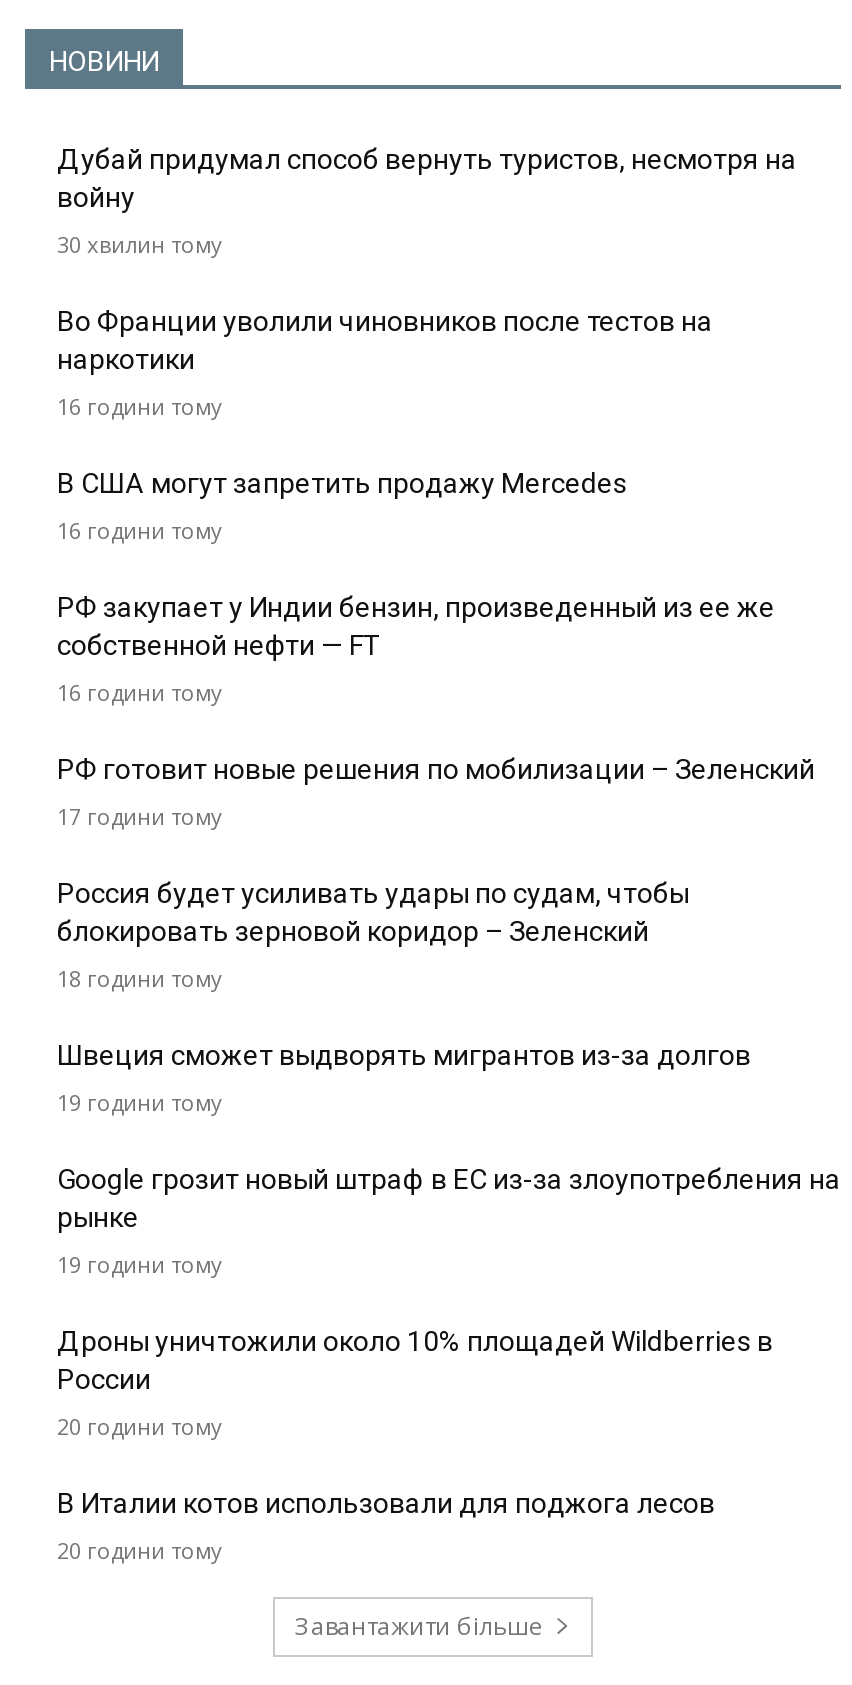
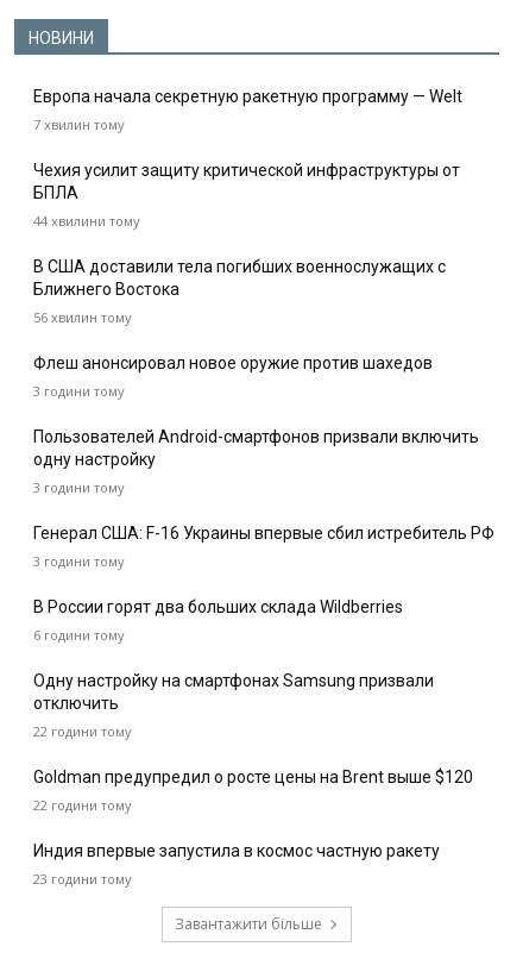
- Дубай придумал способ вернуть туристов, несмотря на
- войну
+ Европа начала секретную ракетную программу — Welt

- 30 хвилин тому
+ 7 хвилин тому

- Во Франции уволили чиновников после тестов на
- наркотики
+ Чехия усилит защиту критической инфраструктуры от
+ БПЛА

- 16 години тому
+ 44 хвилини тому

- В США могут запретить продажу Mercedes
+ В США доставили тела погибших военнослужащих с
+ Ближнего Востока

- 16 години тому
+ 56 хвилин тому

- РФ закупает у Индии бензин, произведенный из ее же
- собственной нефти — FT
+ Флеш анонсировал новое оружие против шахедов

- 16 години тому
+ 3 години тому

- РФ готовит новые решения по мобилизации – Зеленский
+ Пользователей Android-смартфонов призвали включить
+ одну настройку

- 17 години тому
+ 3 години тому

- Россия будет усиливать удары по судам, чтобы
- блокировать зерновой коридор – Зеленский
+ Генерал США: F-16 Украины впервые сбил истребитель РФ

- 18 години тому
+ 3 години тому

- Швеция сможет выдворять мигрантов из-за долгов
+ В России горят два больших склада Wildberries

- 19 години тому
+ 6 години тому

- Google грозит новый штраф в ЕС из-за злоупотребления на
- рынке
+ Одну настройку на смартфонах Samsung призвали
+ отключить

- 19 години тому
+ 22 години тому

- Дроны уничтожили около 10% площадей Wildberries в
- России
+ Goldman предупредил о росте цены на Brent выше $120

- 20 години тому
+ 22 години тому

- В Италии котов использовали для поджога лесов
+ Индия впервые запустила в космос частную ракету

- 20 години тому
+ 23 години тому
